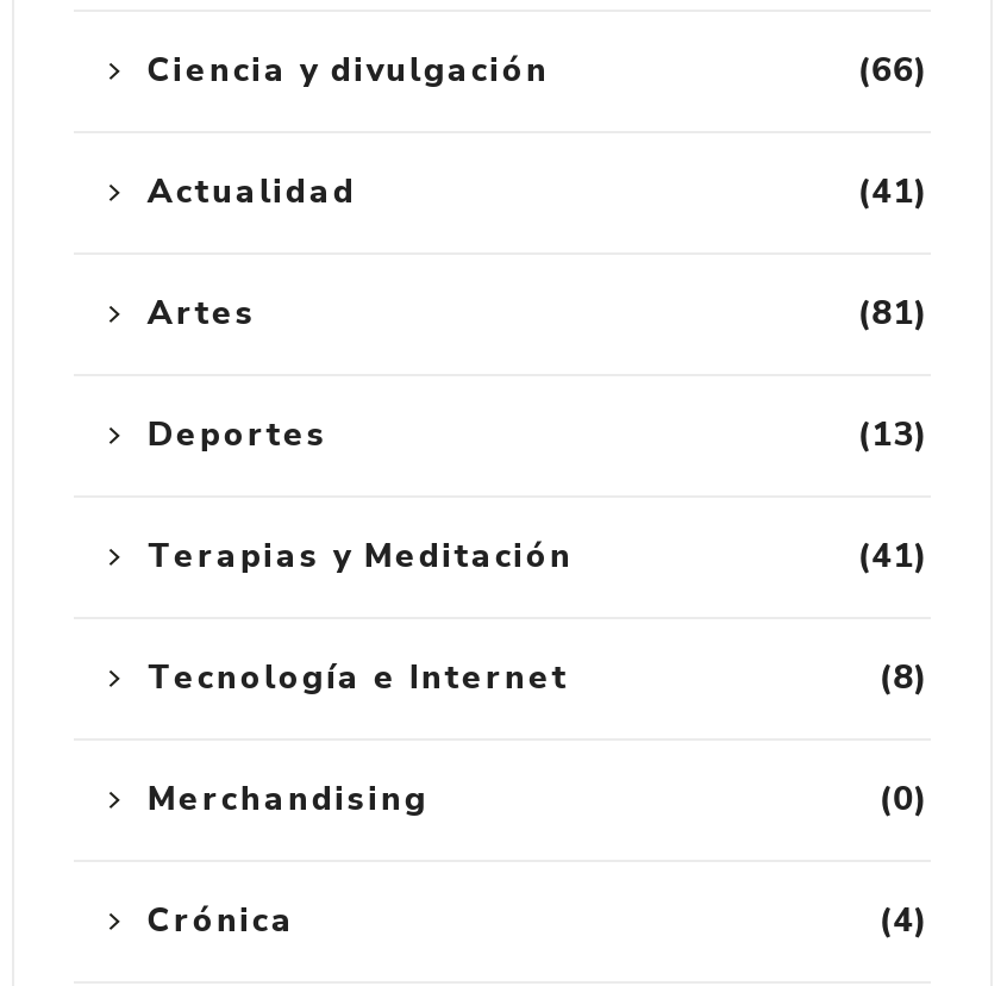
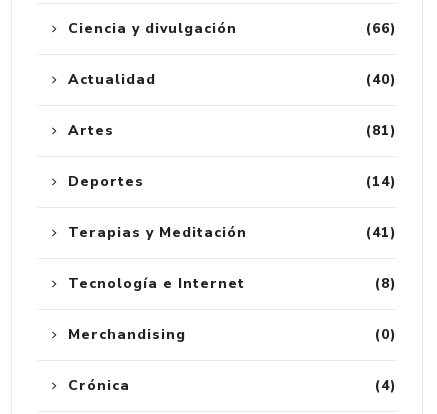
- (41)
+ (40)

- (13)
+ (14)
